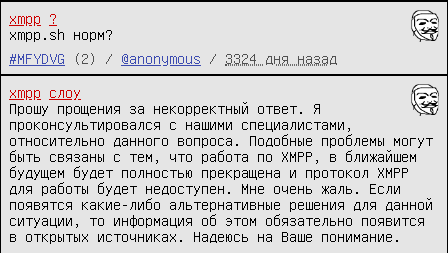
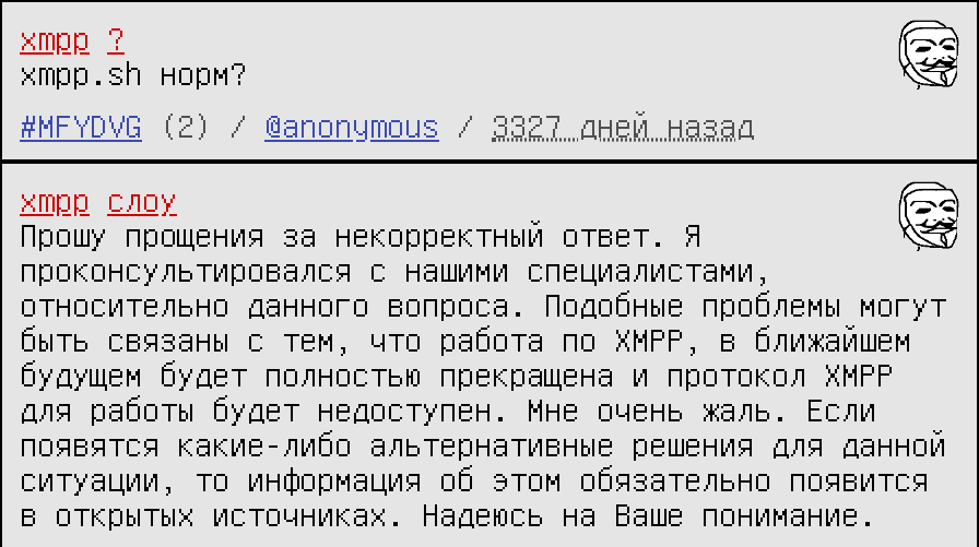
- #MFYDVG (2) / @anonymous / 3324 дня назад
+ #MFYDVG (2) / @anonymous / 3327 дней назад
